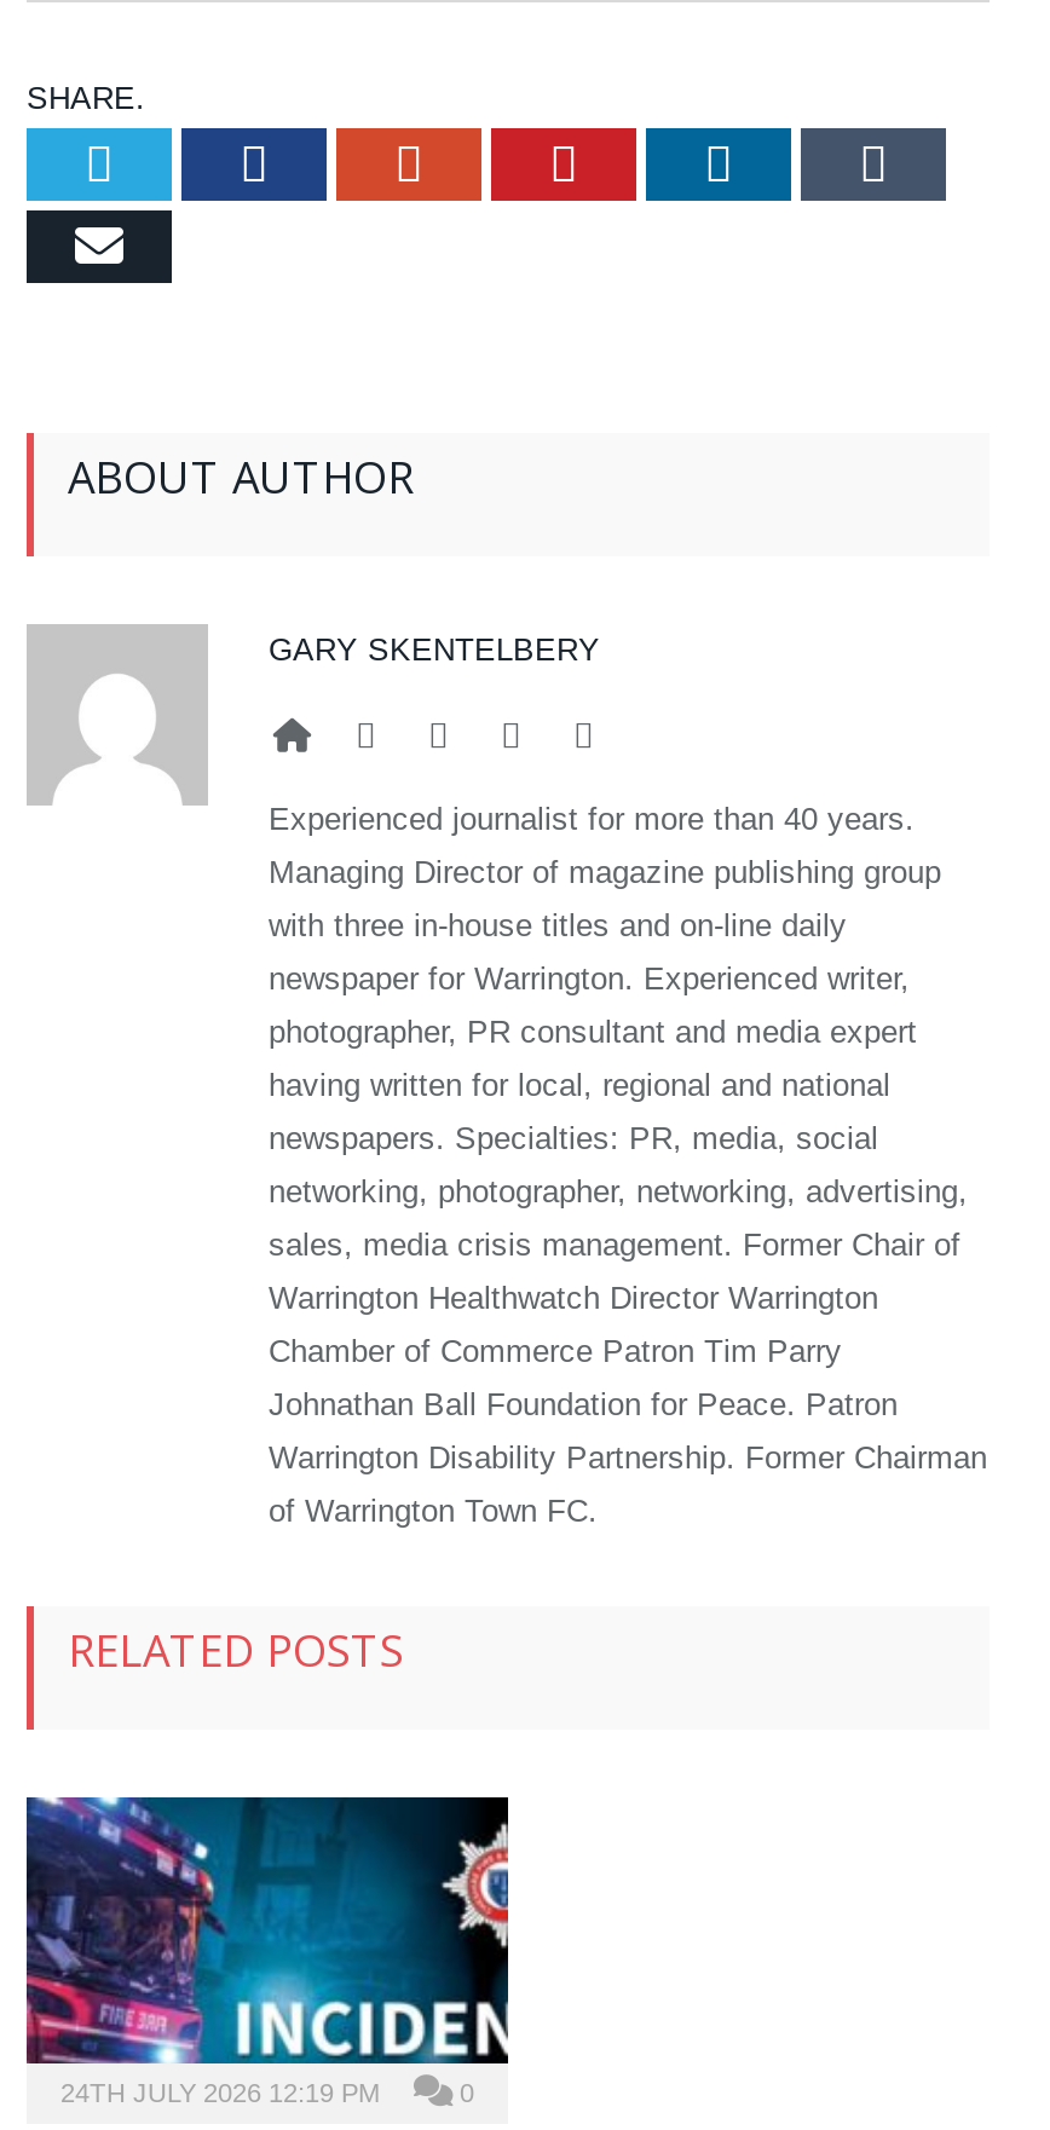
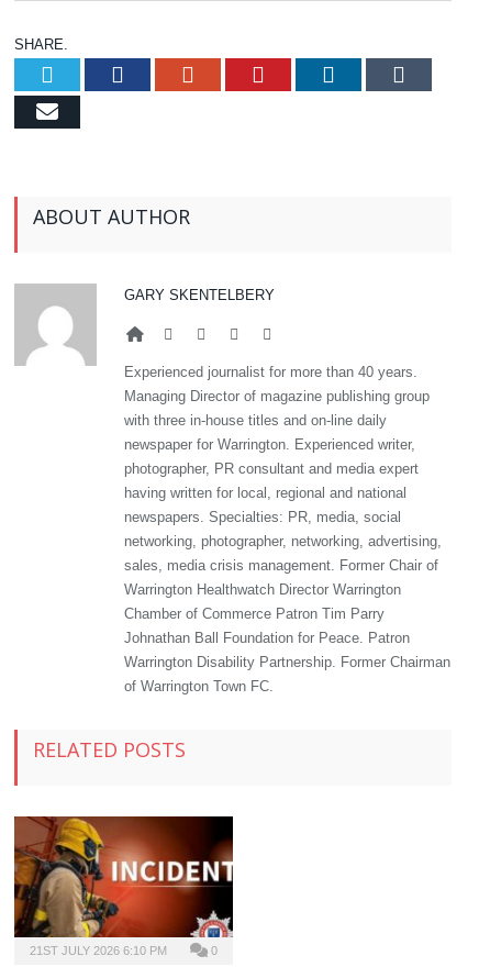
- [image]
- 24TH JULY 2026 12:19 PM
+ [image]
+ 21ST JULY 2026 6:10 PM
